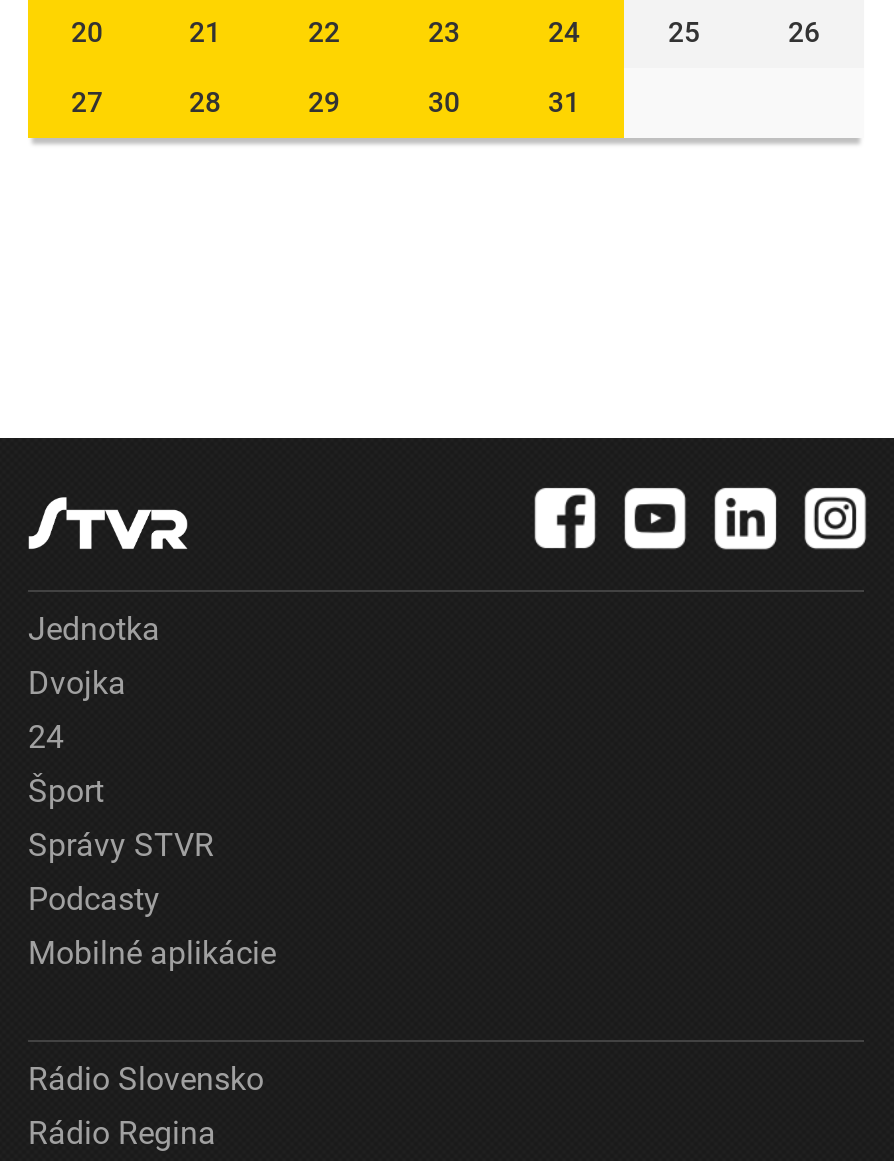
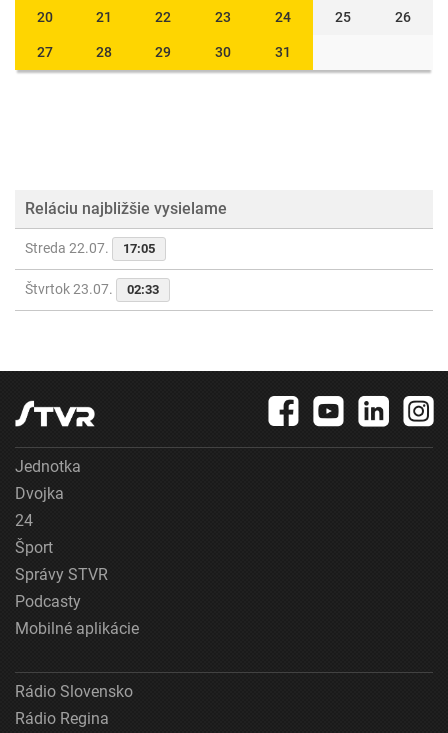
+ Reláciu najbližšie vysielame
+ Streda 22.07.
+ 17:05
+ Štvrtok 23.07.
+ 02:33
